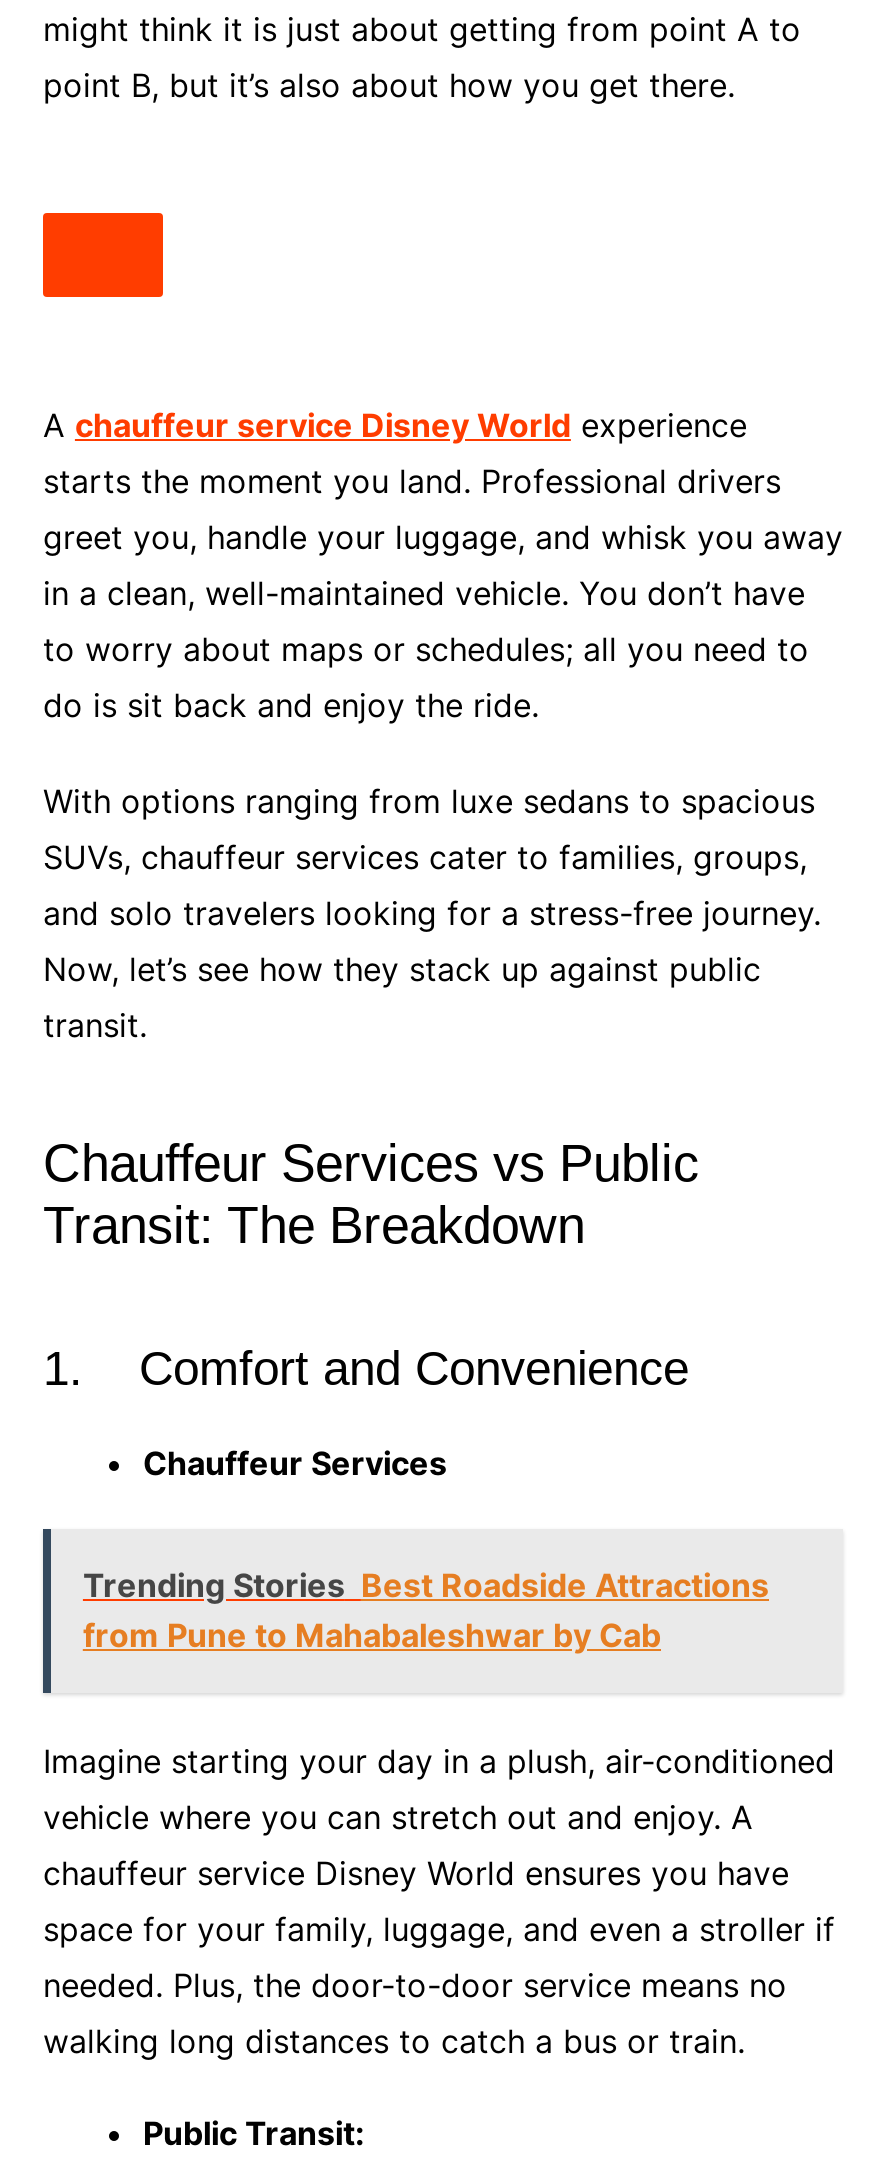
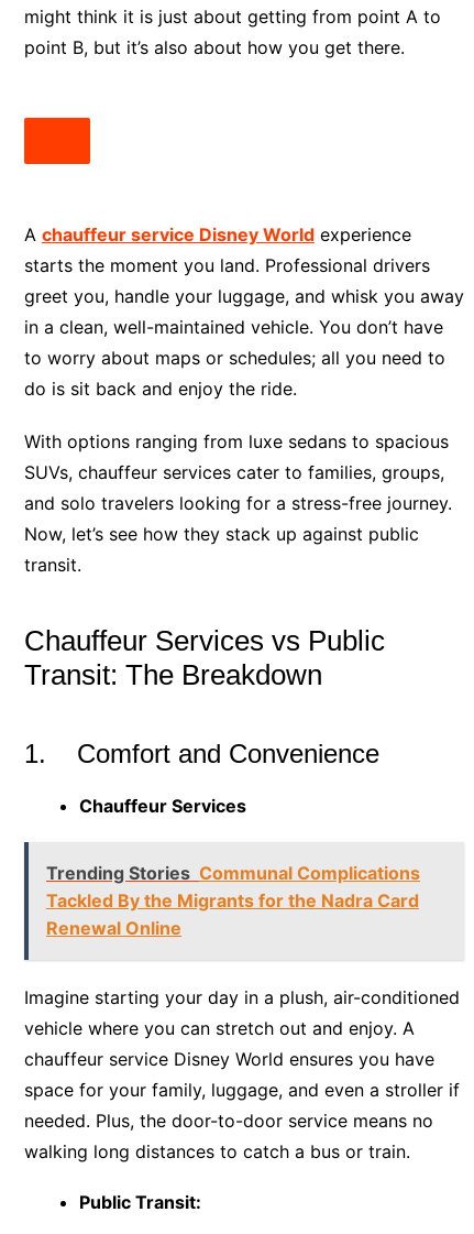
- Trending Stories Best Roadside Attractions
- from Pune to Mahabaleshwar by Cab
+ Trending Stories Communal Complications
+ Tackled By the Migrants for the Nadra Card
+ Renewal Online
